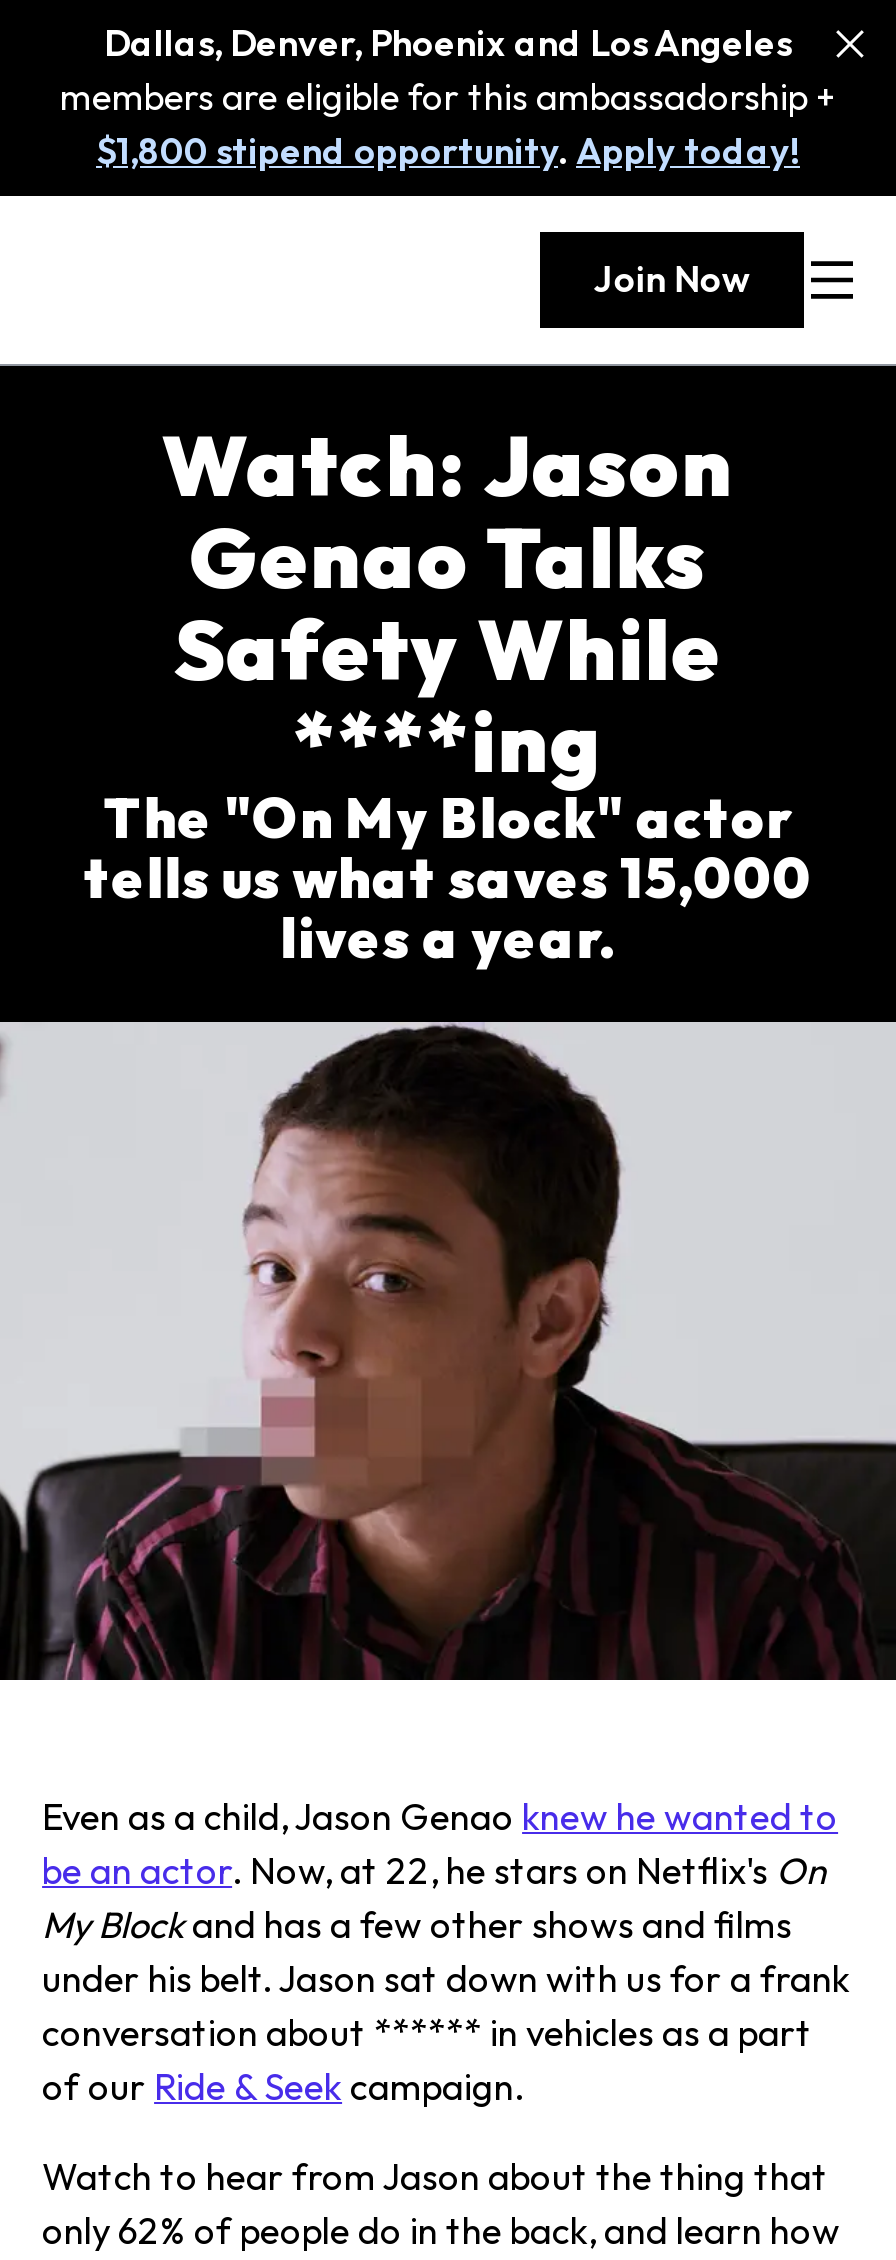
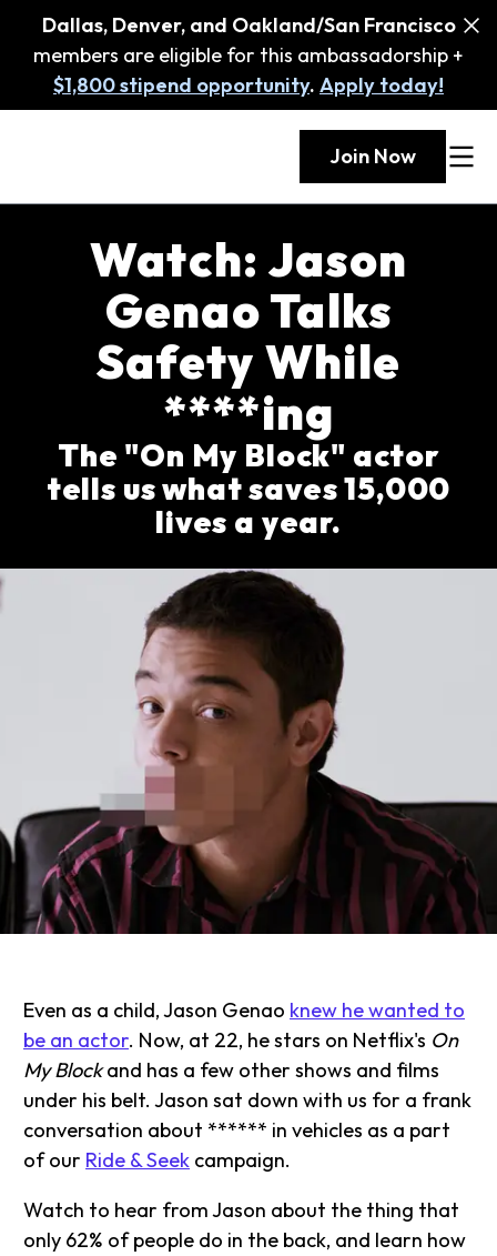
- Dallas, Denver, Phoenix and Los Angeles
+ Dallas, Denver, and Oakland/San Francisco
